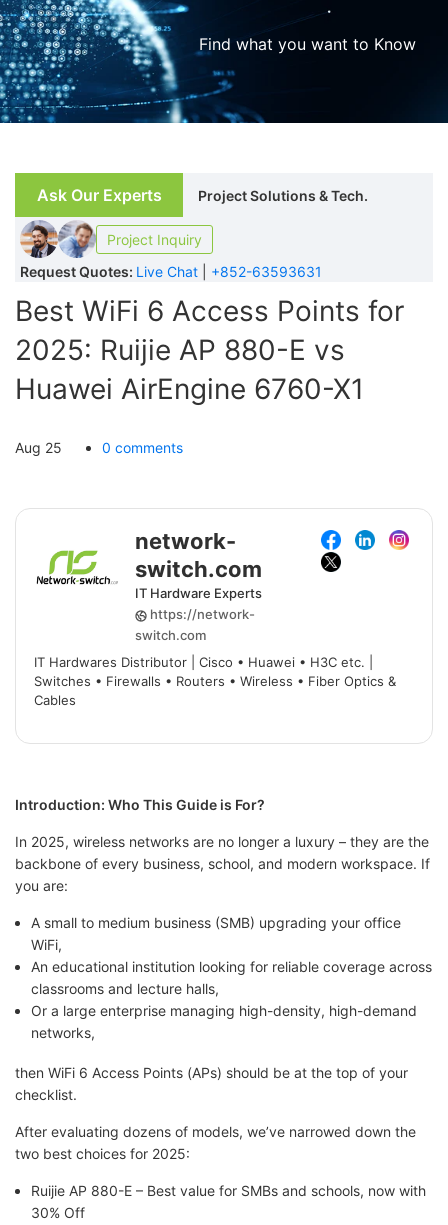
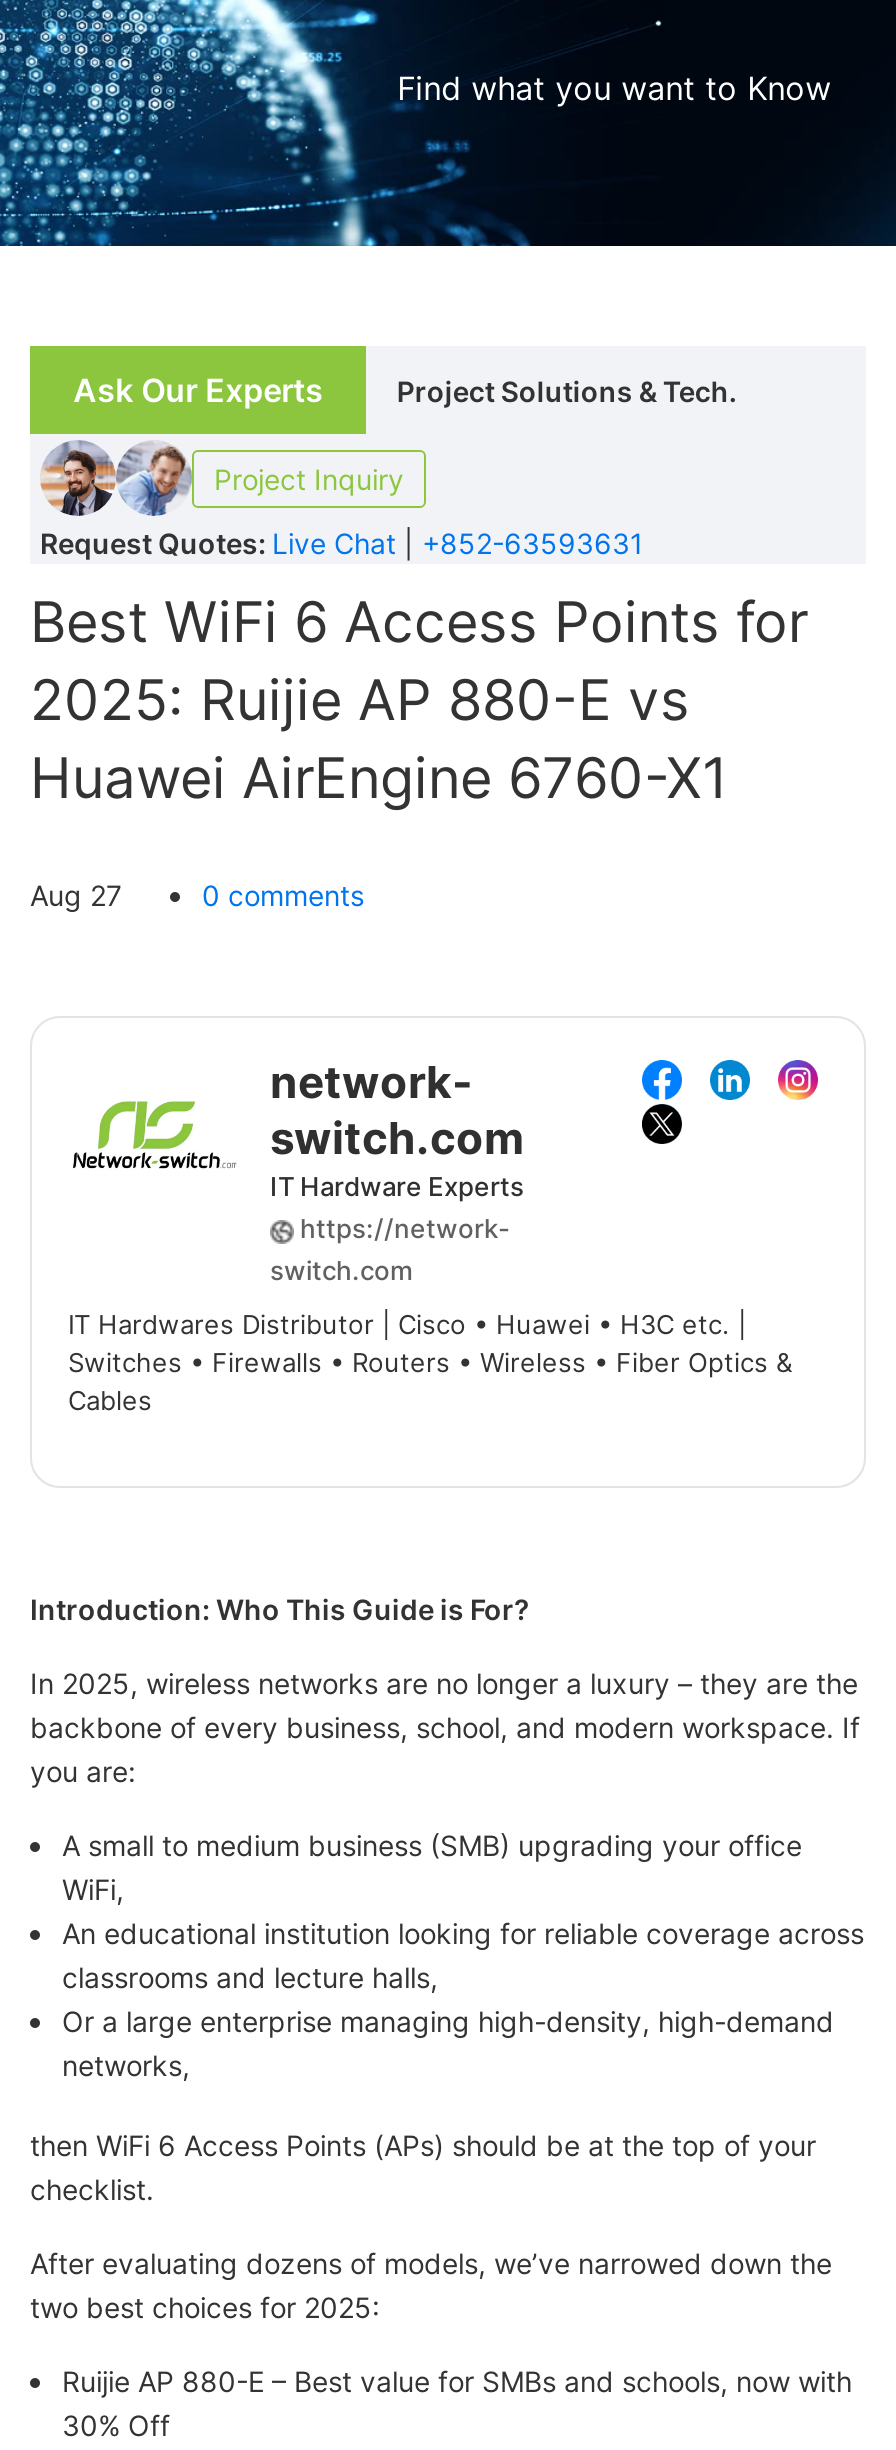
- Aug 25
+ Aug 27
